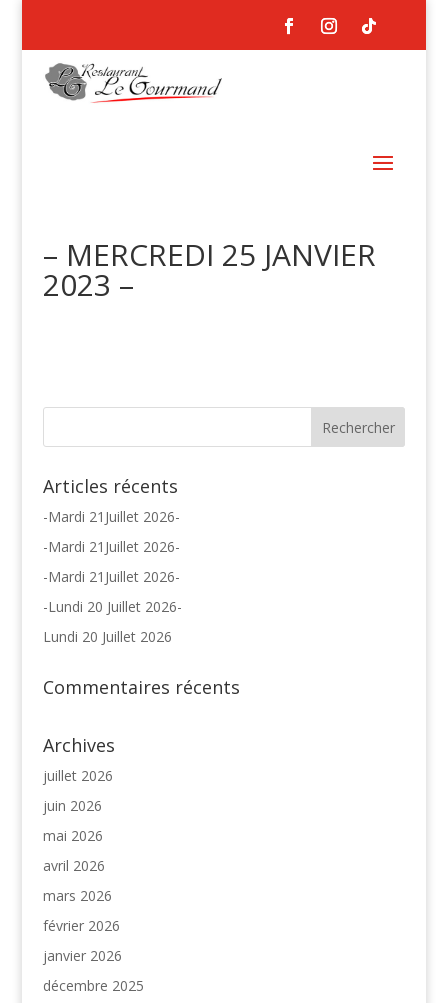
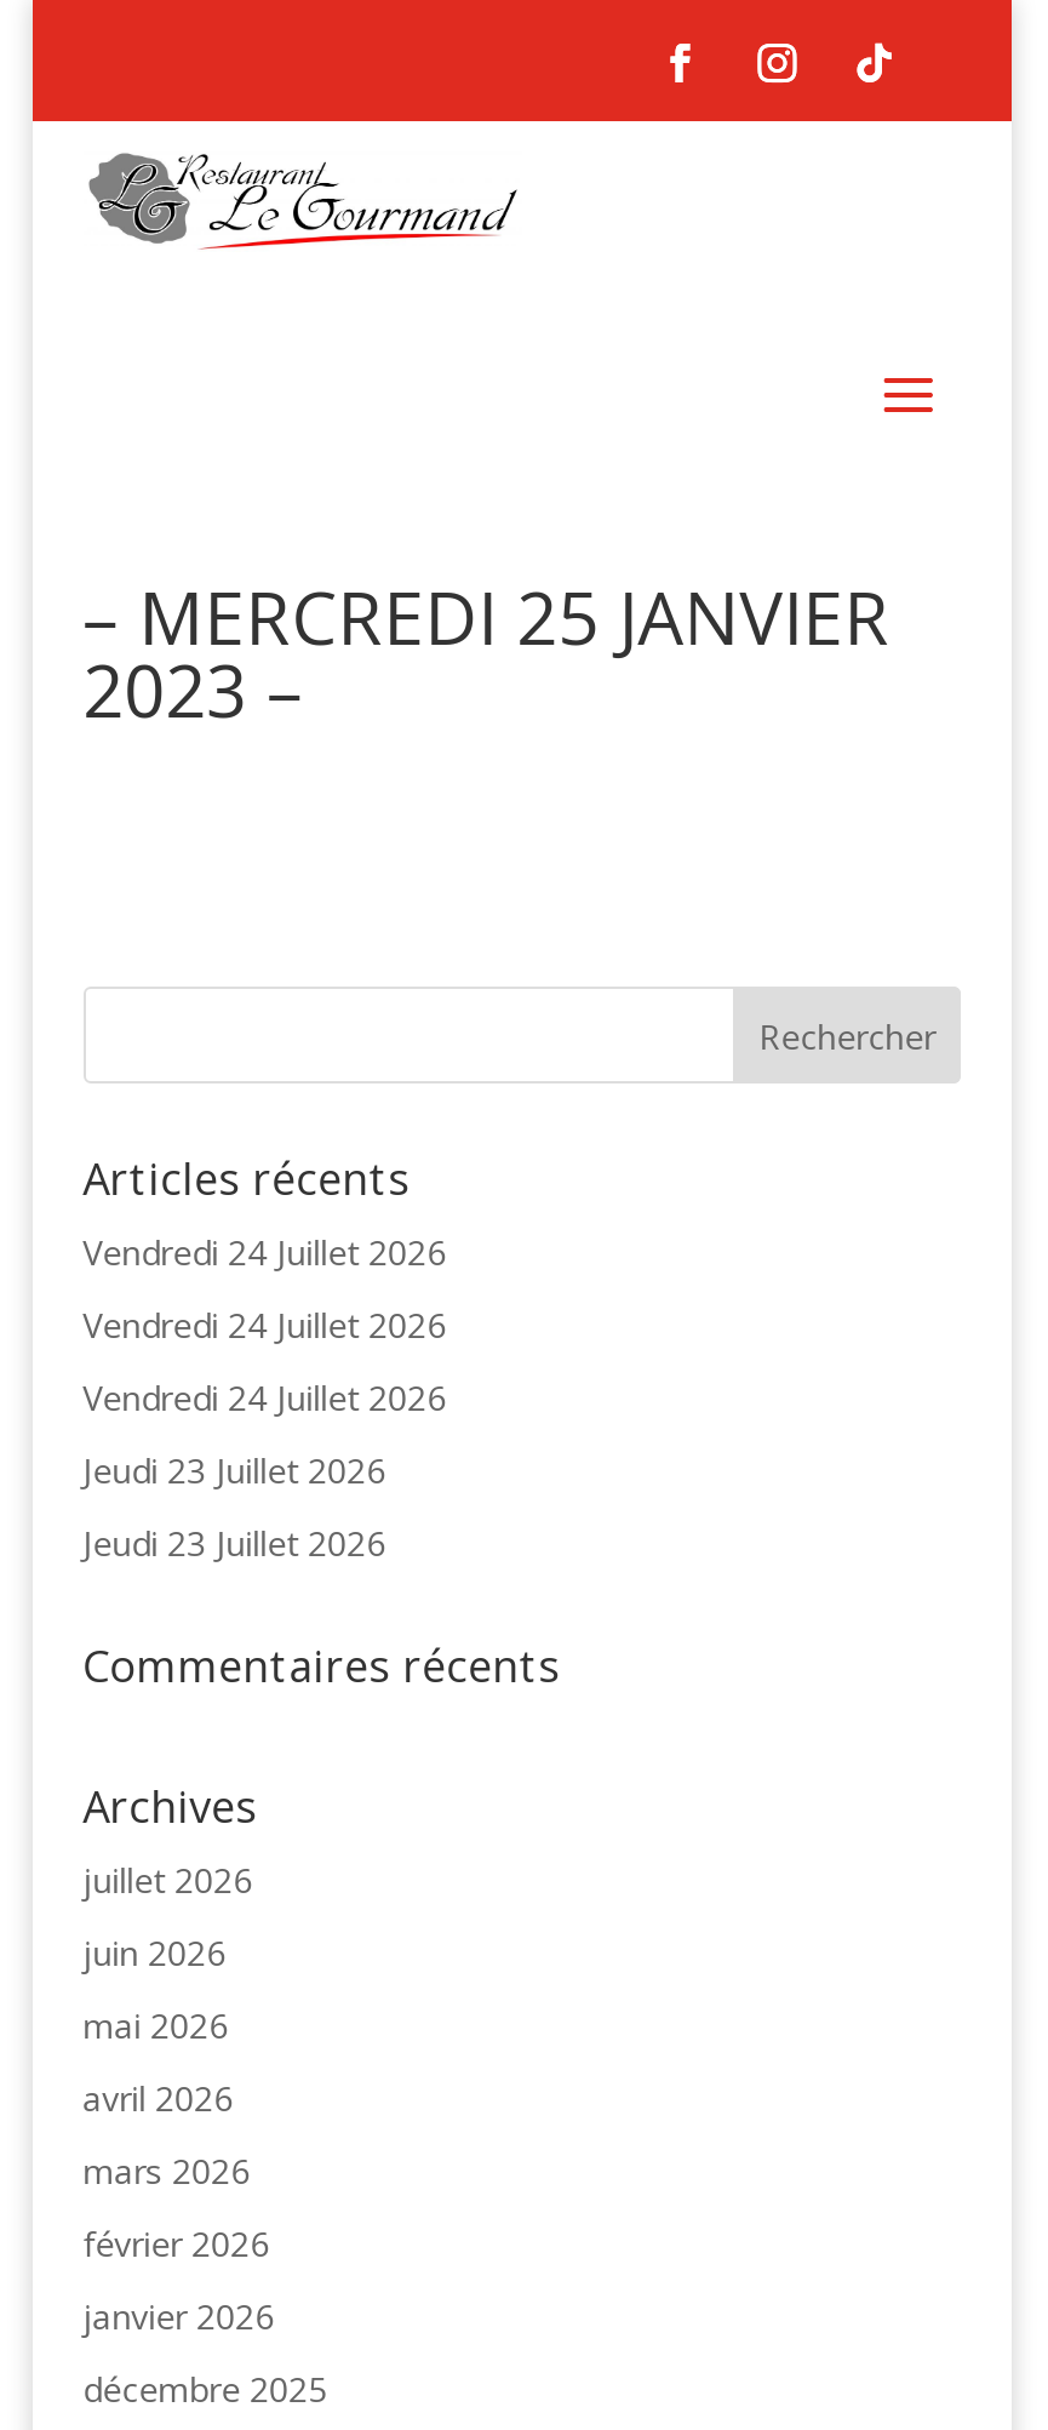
- -Mardi 21Juillet 2026-
+ Vendredi 24 Juillet 2026

- -Mardi 21Juillet 2026-
+ Vendredi 24 Juillet 2026

- -Mardi 21Juillet 2026-
+ Vendredi 24 Juillet 2026

- -Lundi 20 Juillet 2026-
+ Jeudi 23 Juillet 2026

- Lundi 20 Juillet 2026
+ Jeudi 23 Juillet 2026
